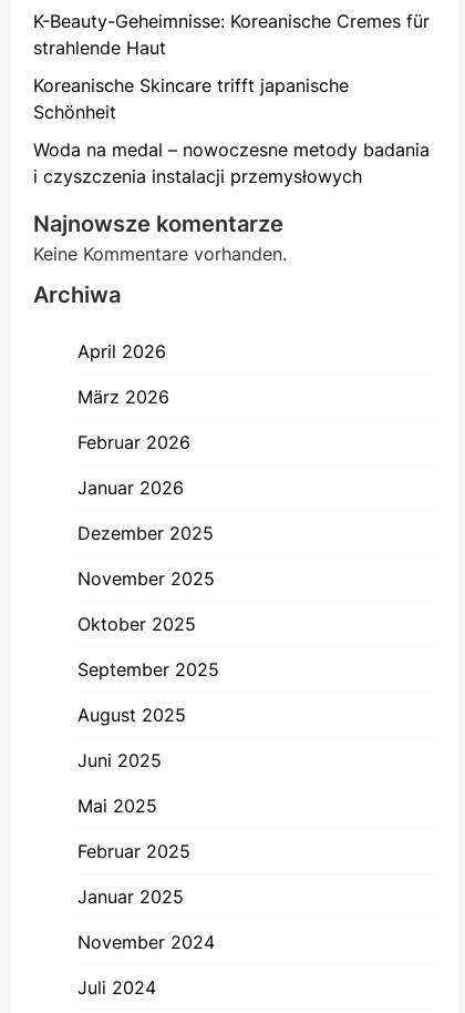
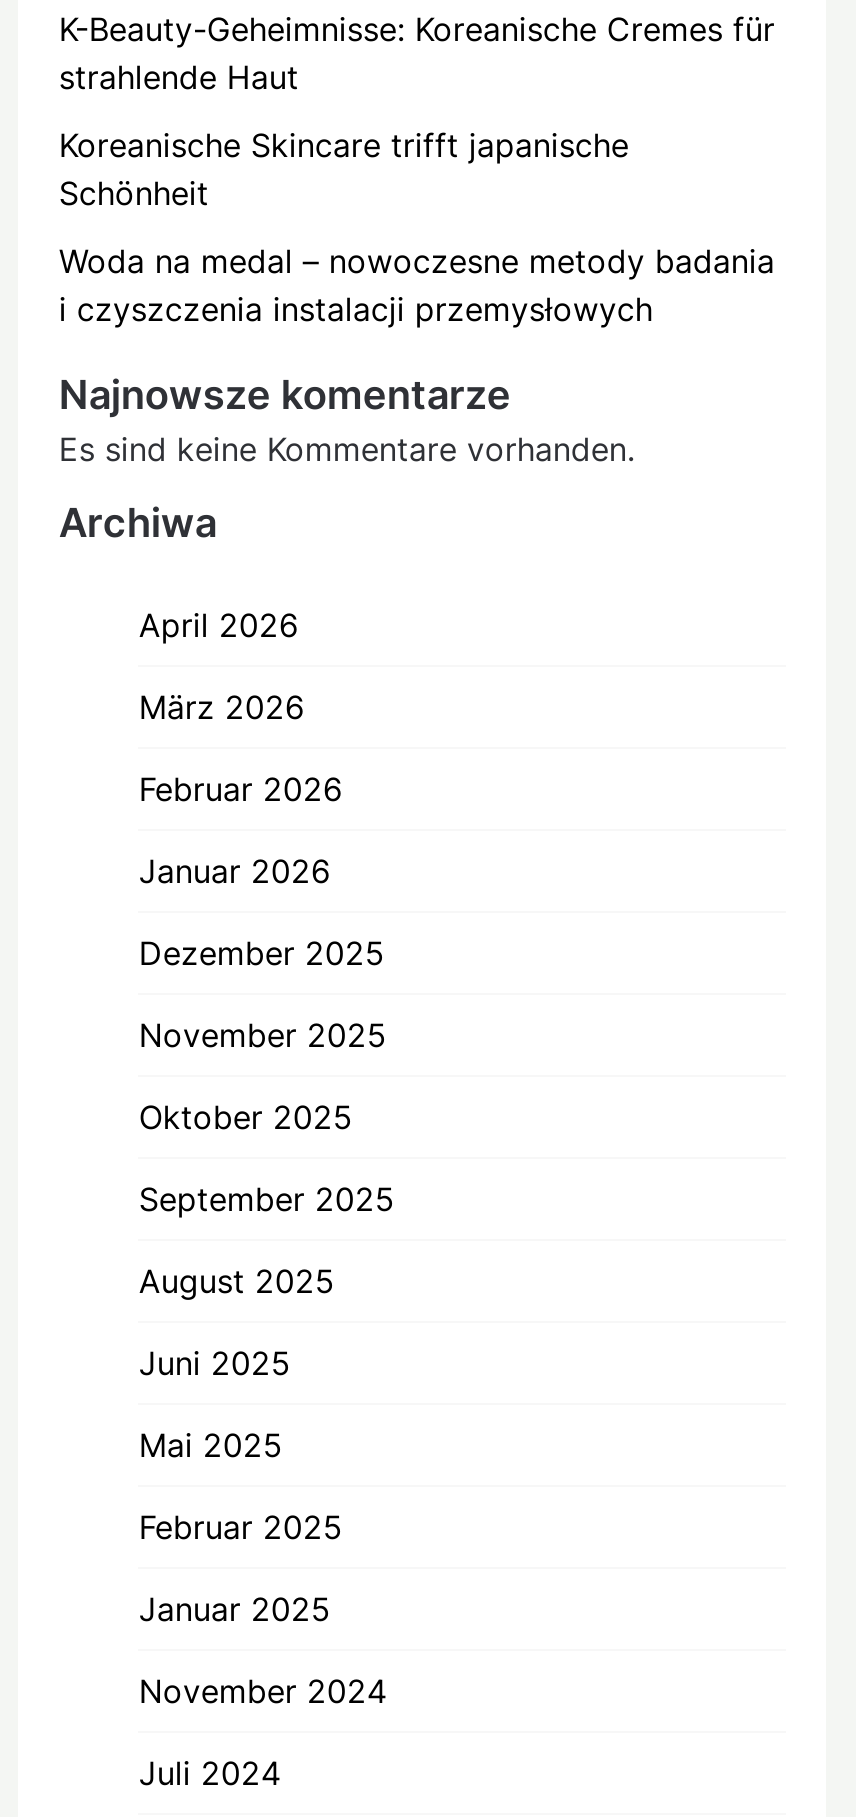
- Keine Kommentare vorhanden.
+ Es sind keine Kommentare vorhanden.
